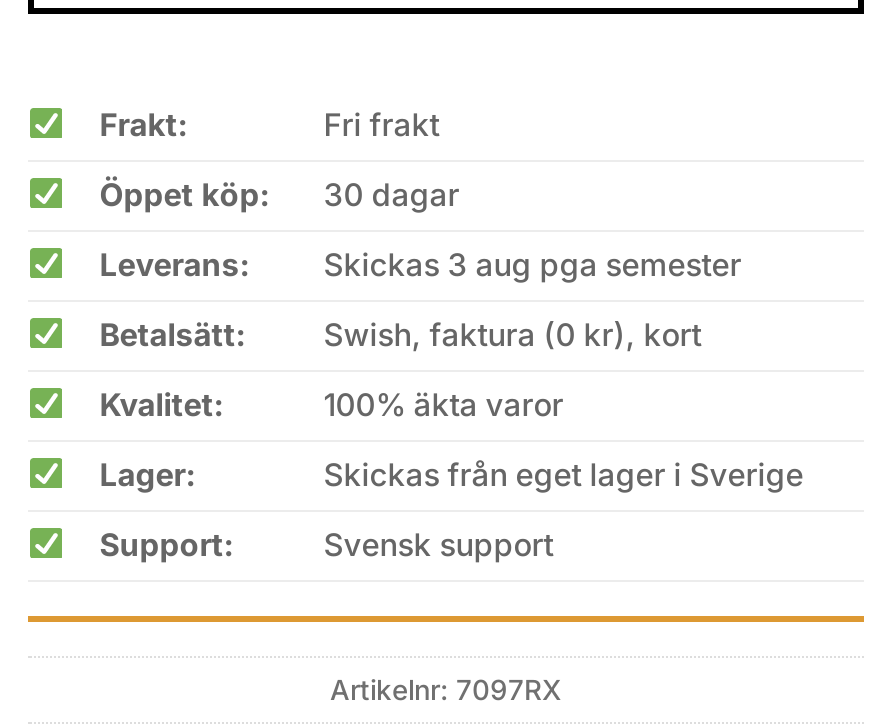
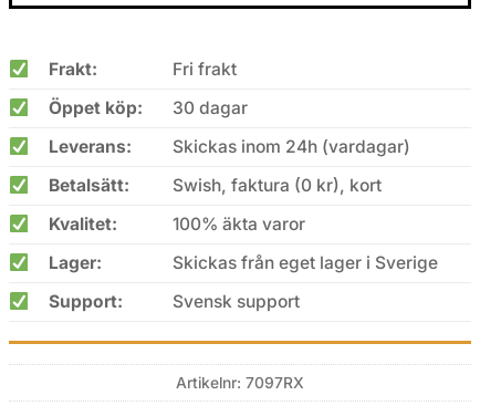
- Skickas 3 aug pga semester
+ Skickas inom 24h (vardagar)
